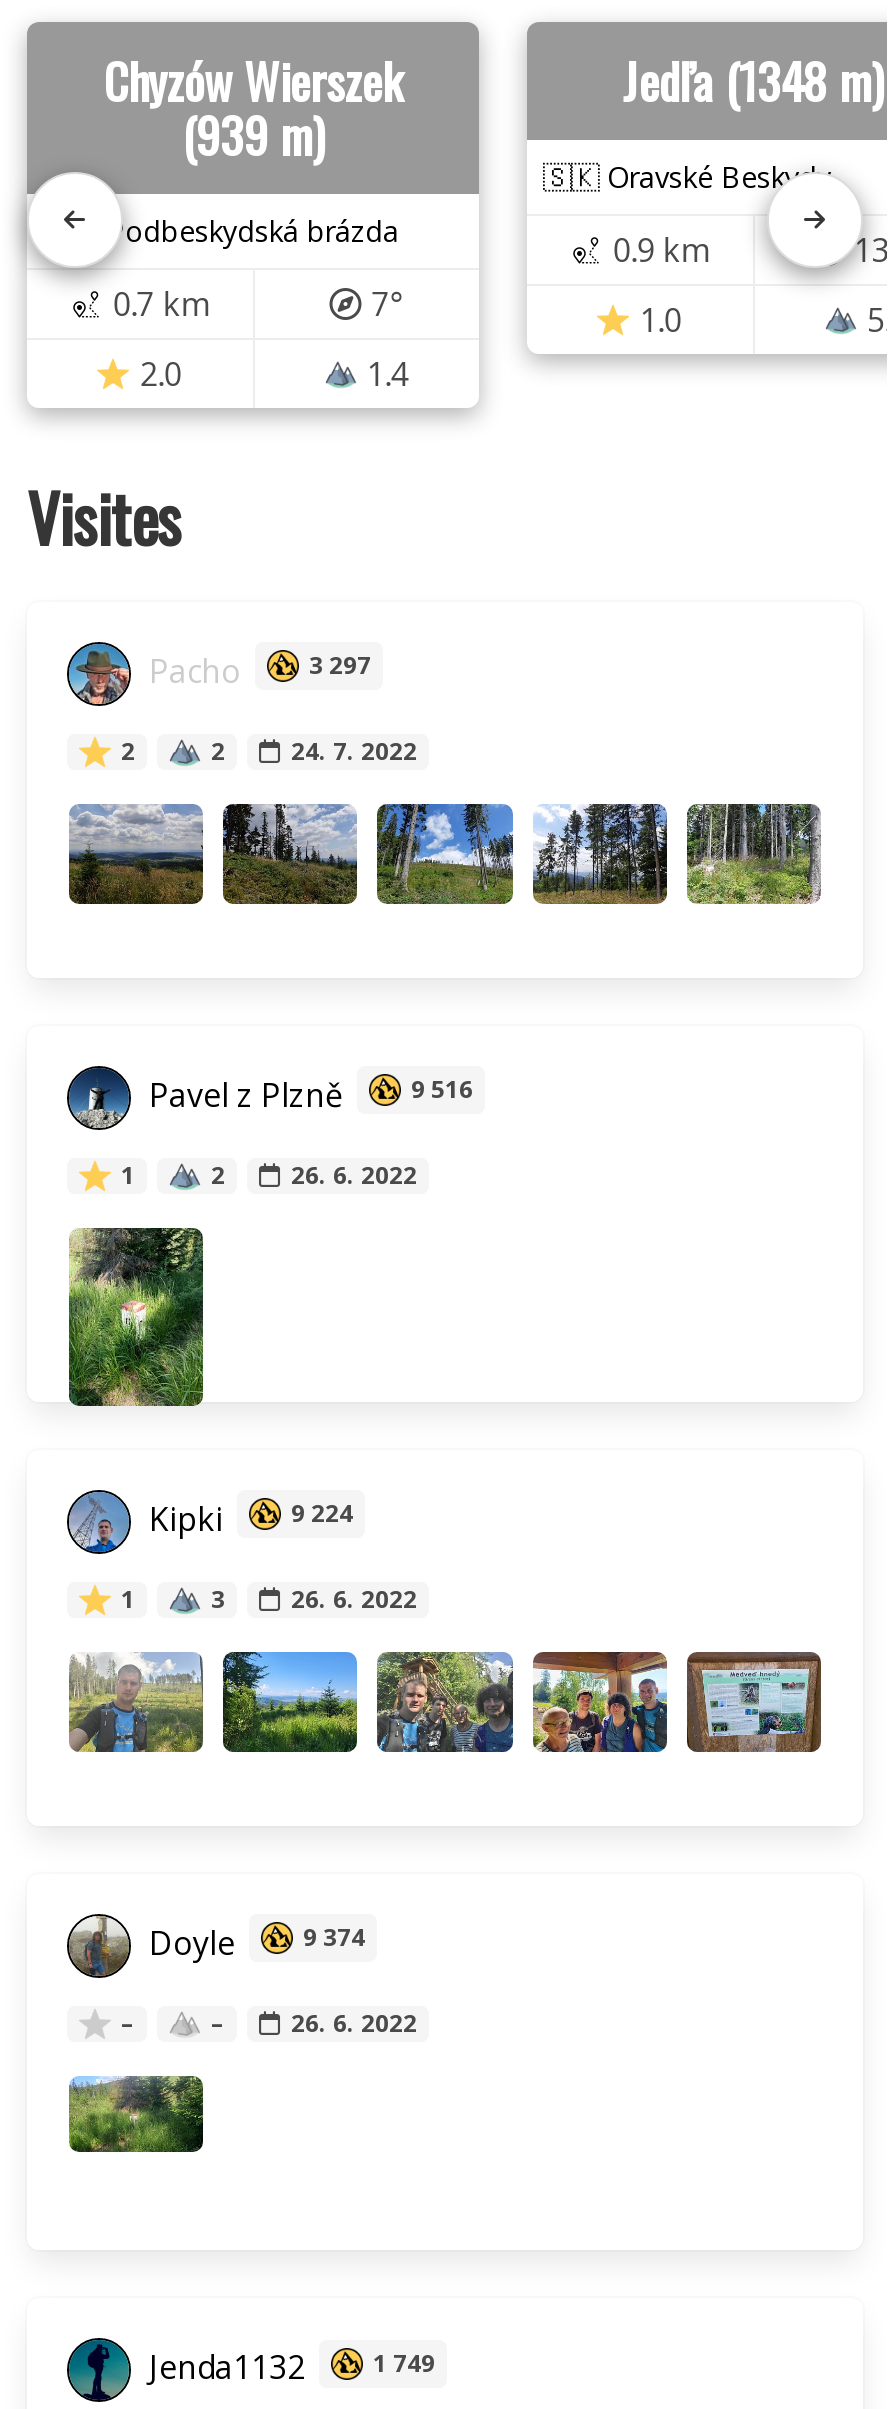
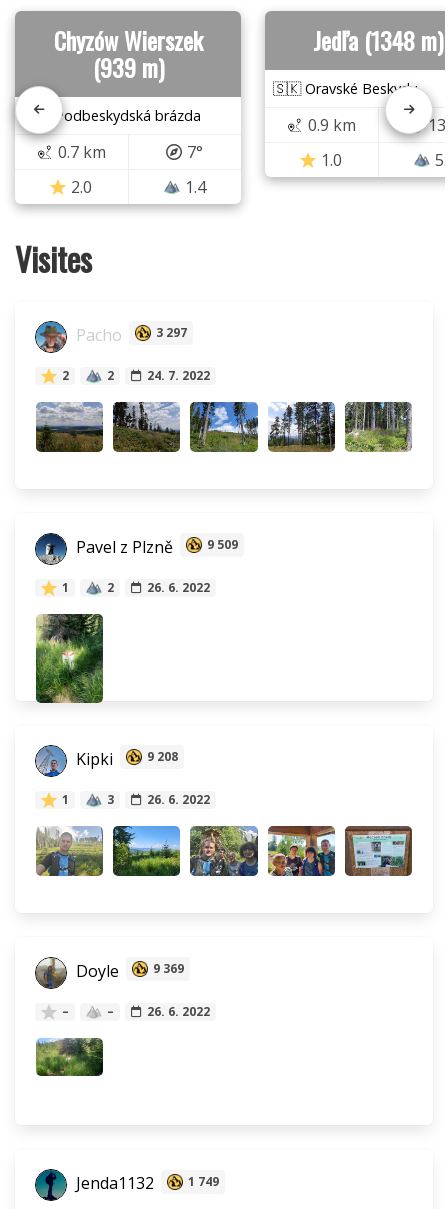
- Pavel z Plzně 9 516
+ Pavel z Plzně 9 509

- Kipki 9 224
+ Kipki 9 208

- Doyle 9 374
+ Doyle 9 369
